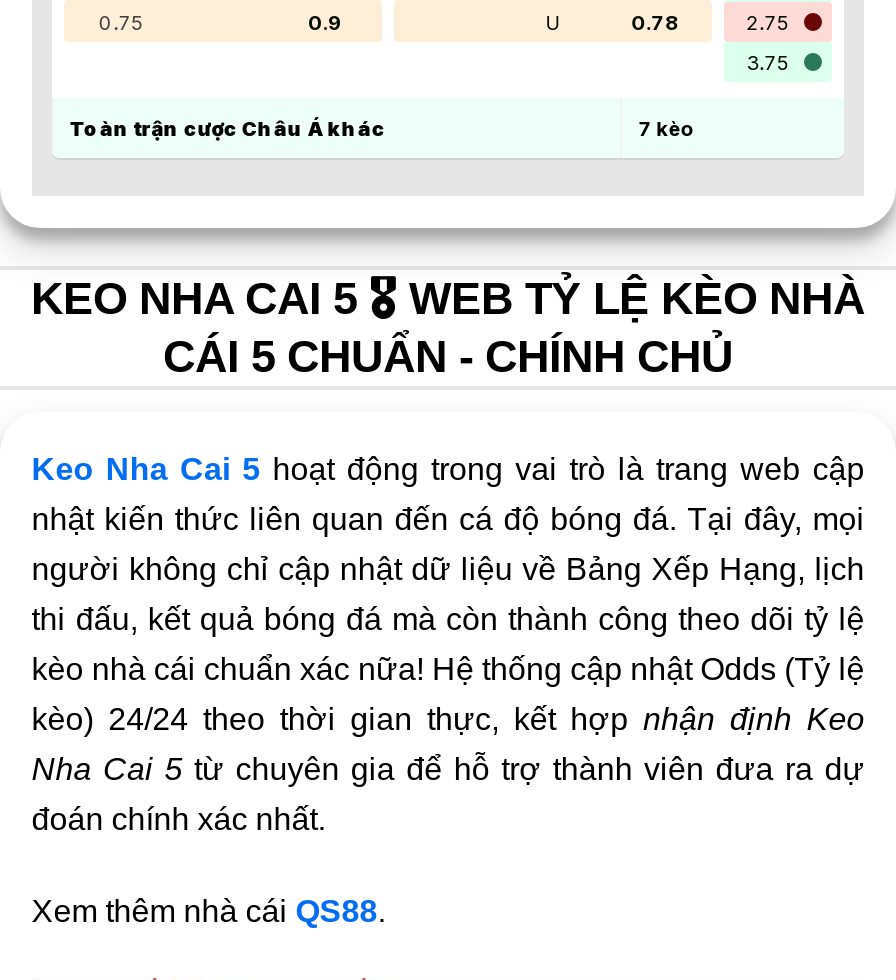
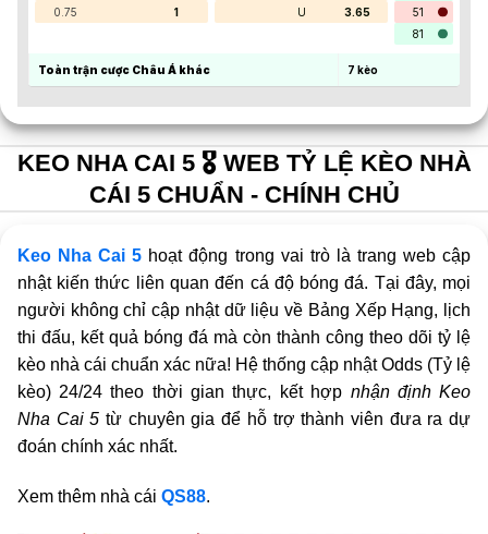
- 0.9
+ 1

- 0.78
+ 3.65

- 2.75
+ 51

- 3.75
+ 81
